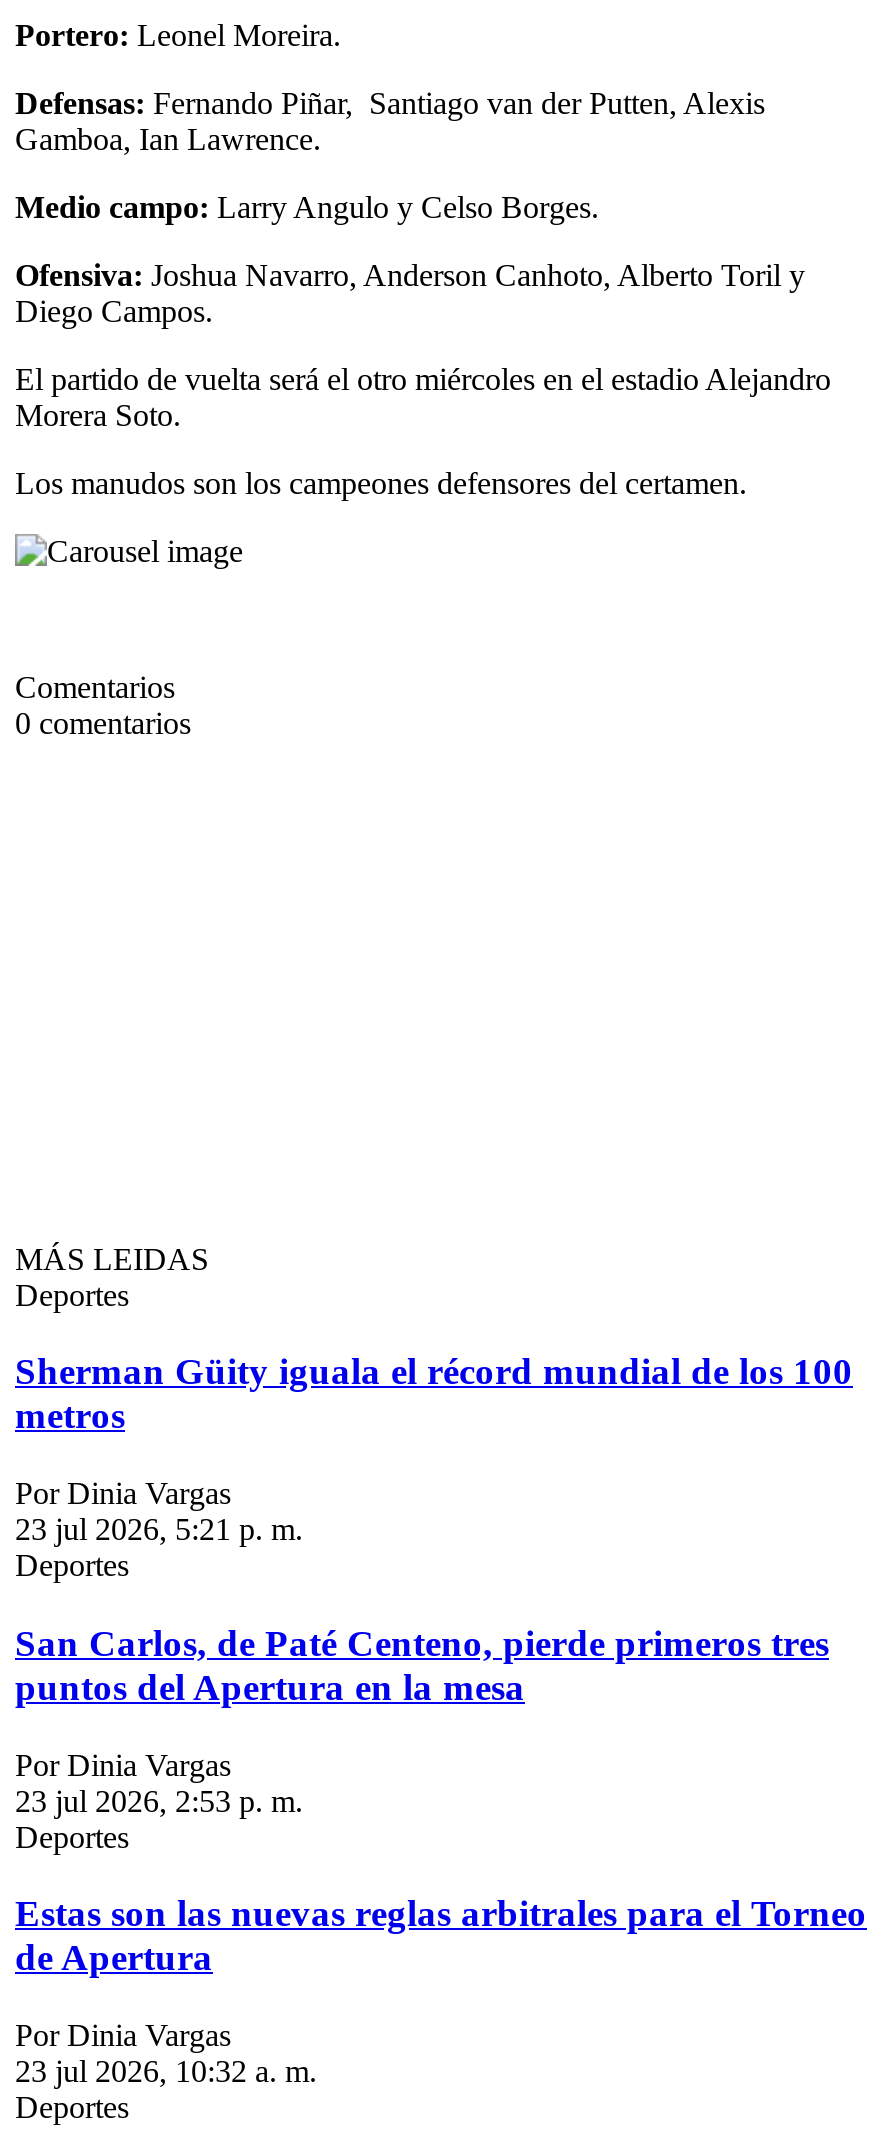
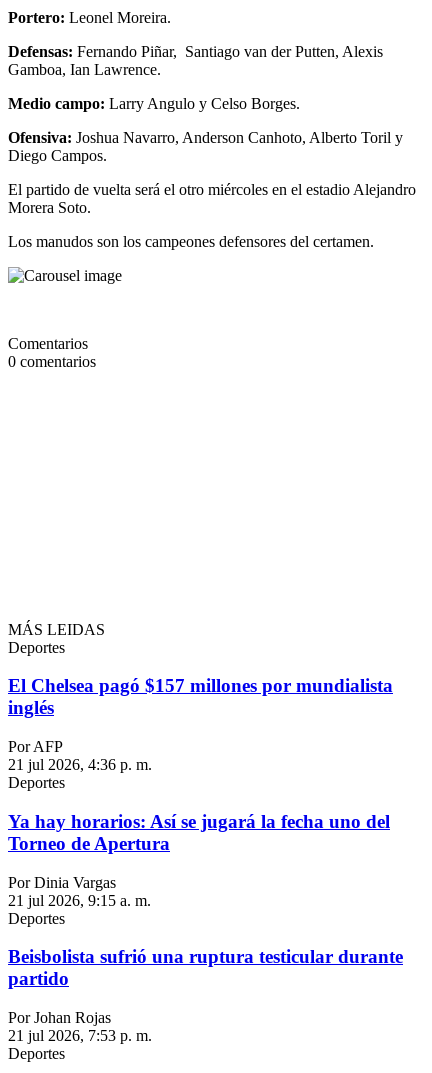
- Sherman Güity iguala el récord mundial de los 100
- metros
+ El Chelsea pagó $157 millones por mundialista
+ inglés

- Por Dinia Vargas
- 23 jul 2026, 5:21 p. m.
+ Por AFP
+ 21 jul 2026, 4:36 p. m.

- San Carlos, de Paté Centeno, pierde primeros tres
- puntos del Apertura en la mesa
+ Ya hay horarios: Así se jugará la fecha uno del
+ Torneo de Apertura

- 23 jul 2026, 2:53 p. m.
+ 21 jul 2026, 9:15 a. m.

- Estas son las nuevas reglas arbitrales para el Torneo
- de Apertura
+ Beisbolista sufrió una ruptura testicular durante
+ partido

- Por Dinia Vargas
- 23 jul 2026, 10:32 a. m.
+ Por Johan Rojas
+ 21 jul 2026, 7:53 p. m.
